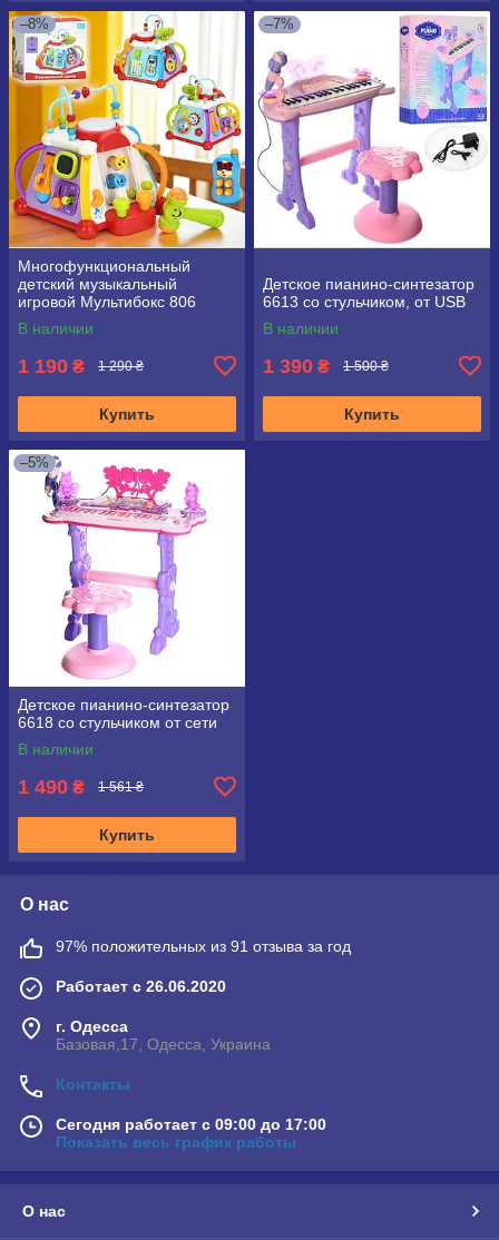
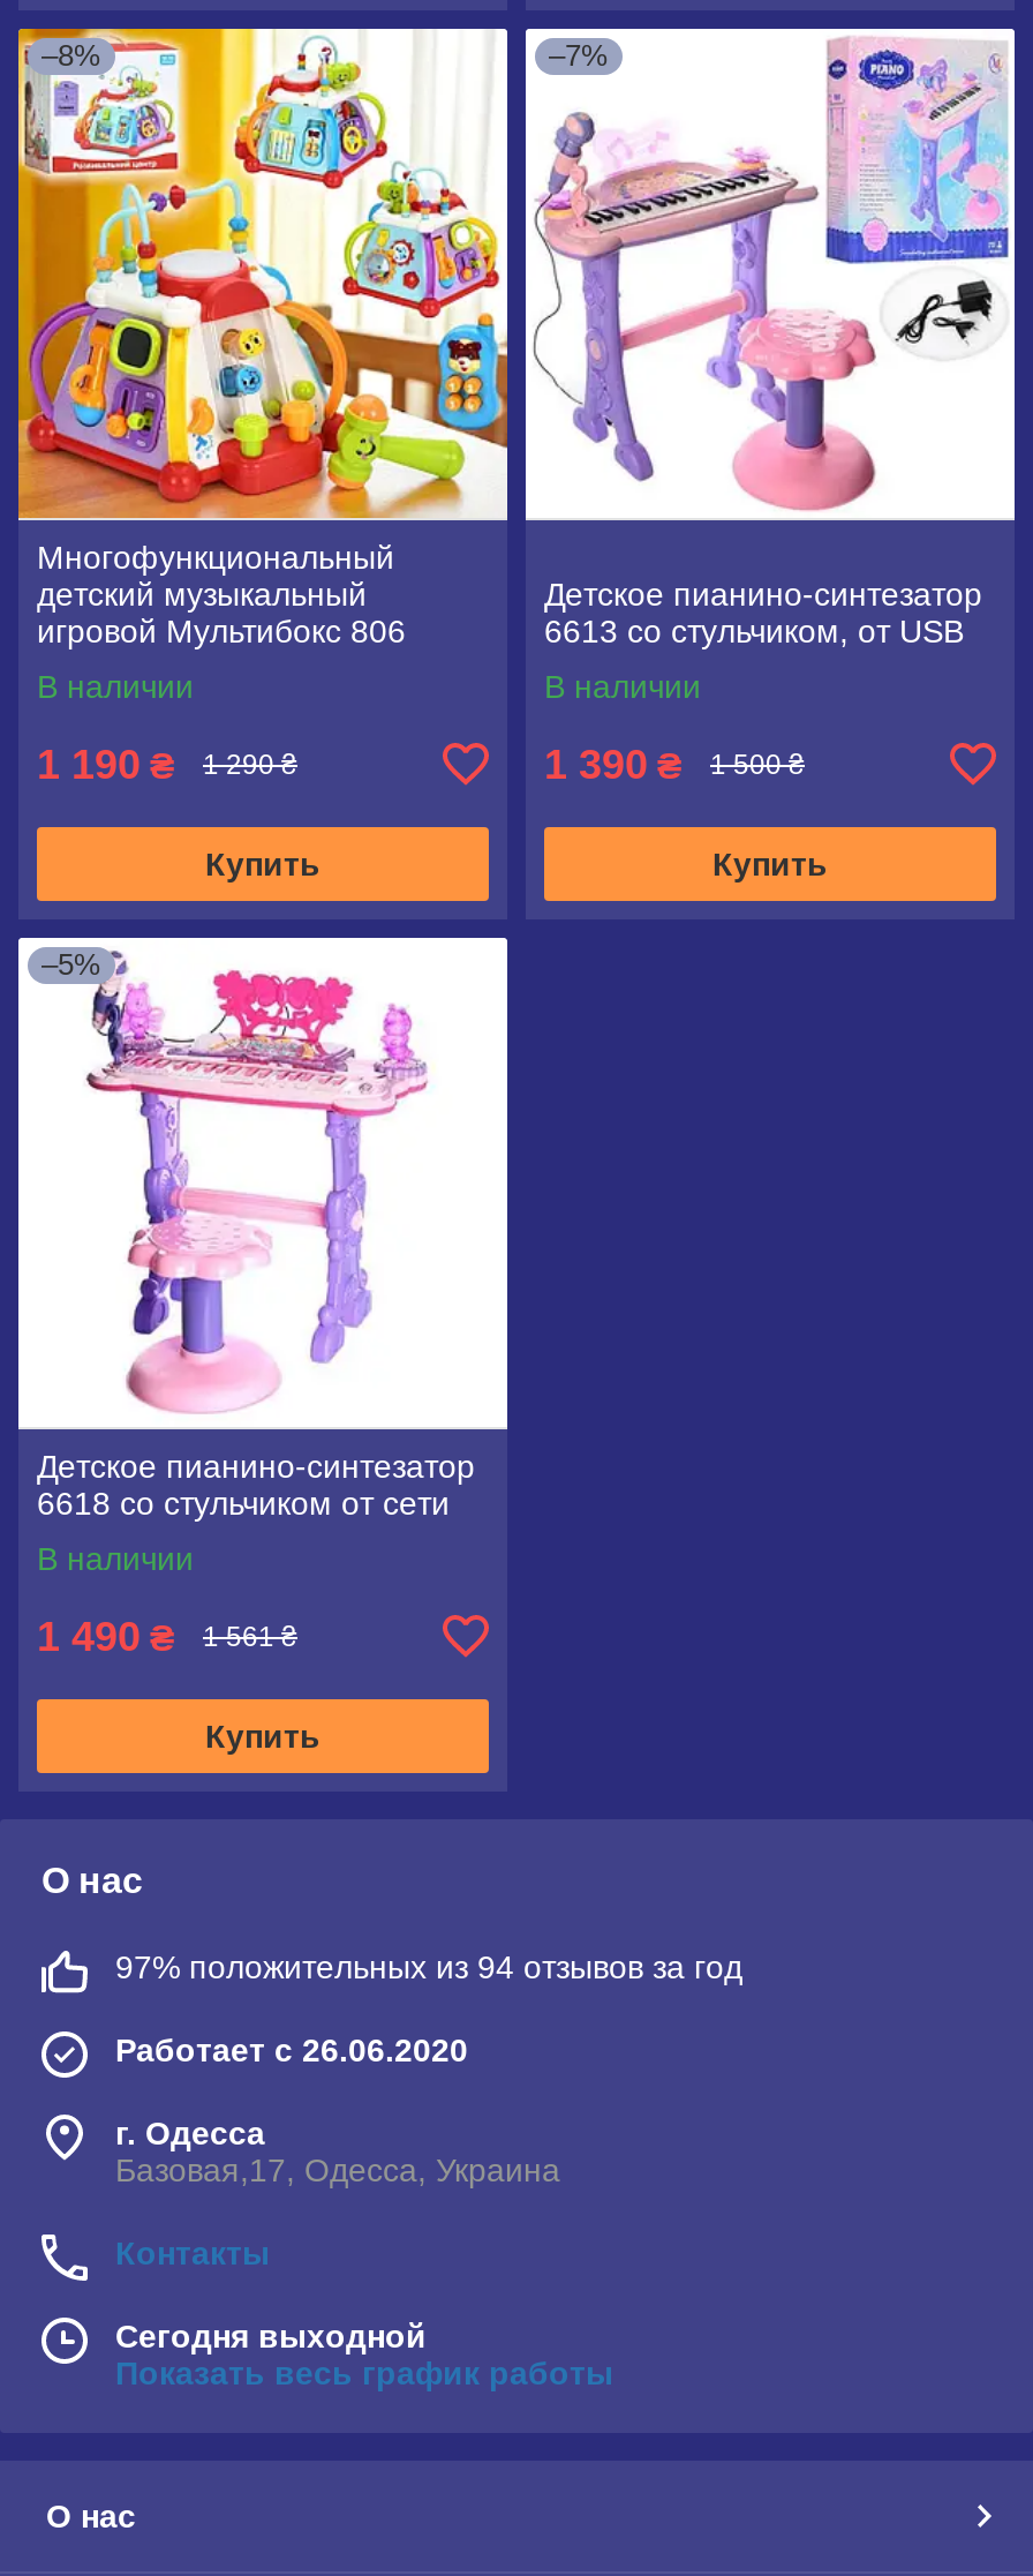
- 97% положительных из 91 отзыва за год
+ 97% положительных из 94 отзывов за год

- Сегодня работает с 09:00 до 17:00
+ Сегодня выходной
